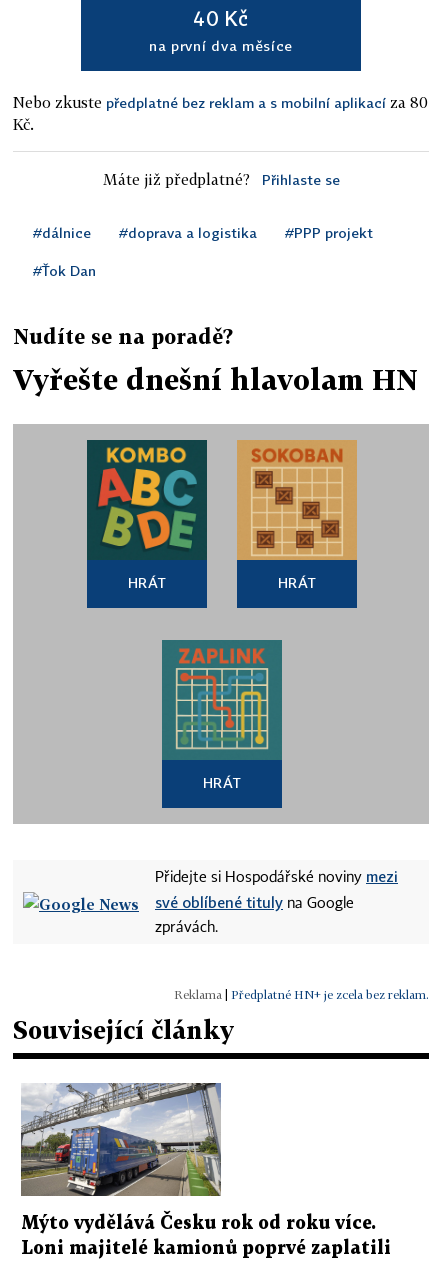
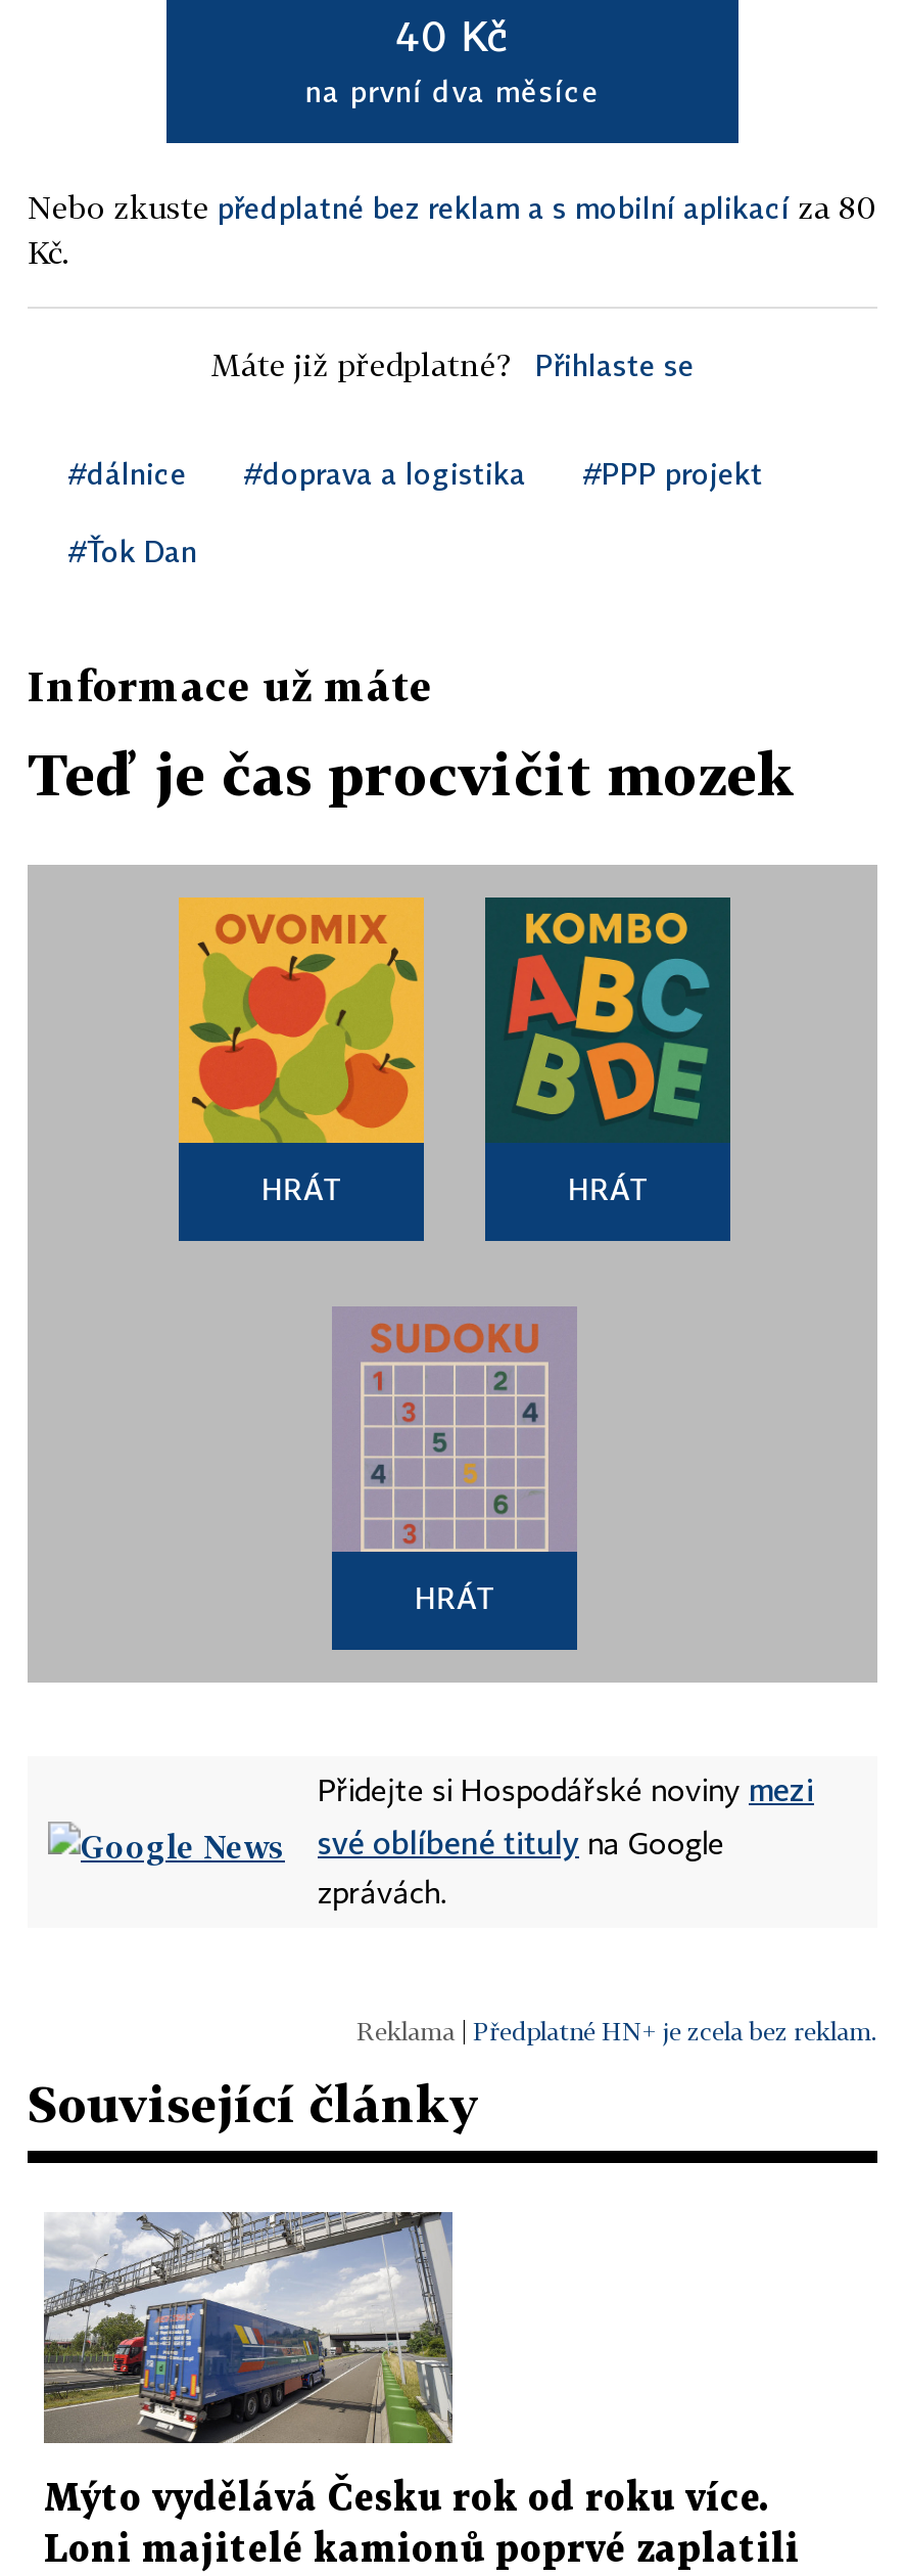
- Nudíte se na poradě?
+ Informace už máte

- Vyřešte dnešní hlavolam HN
+ Teď je čas procvičit mozek

- [image]
+ [image]

- [image]
+ [image]

- [image]
+ [image]
